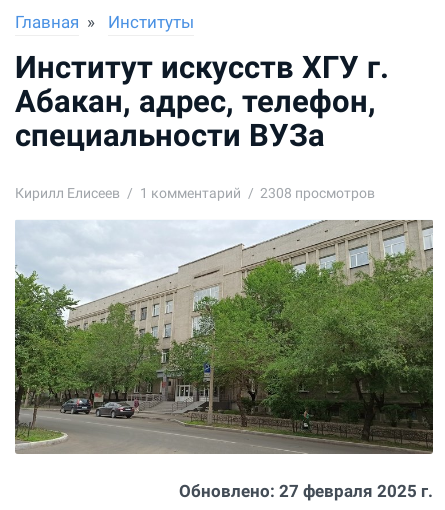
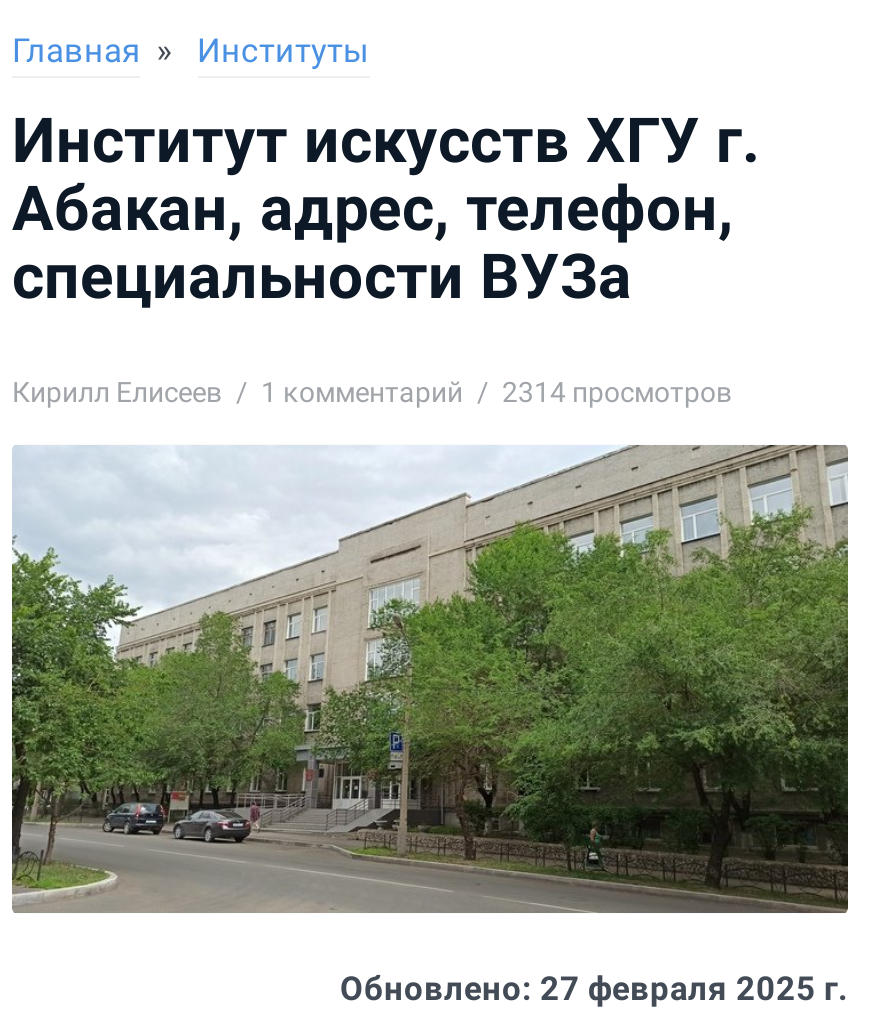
- Кирилл Елисеев 1 комментарий 2308 просмотров
+ Кирилл Елисеев 1 комментарий 2314 просмотров
